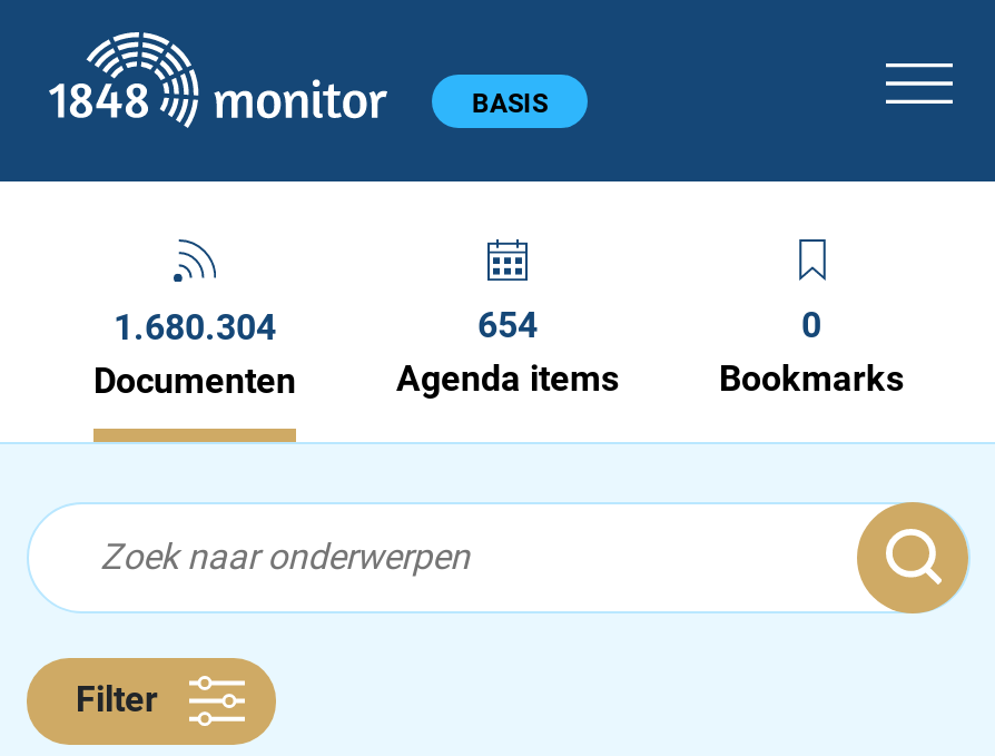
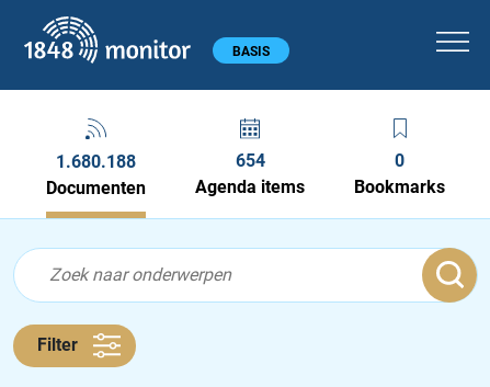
- 1.680.304
+ 1.680.188
